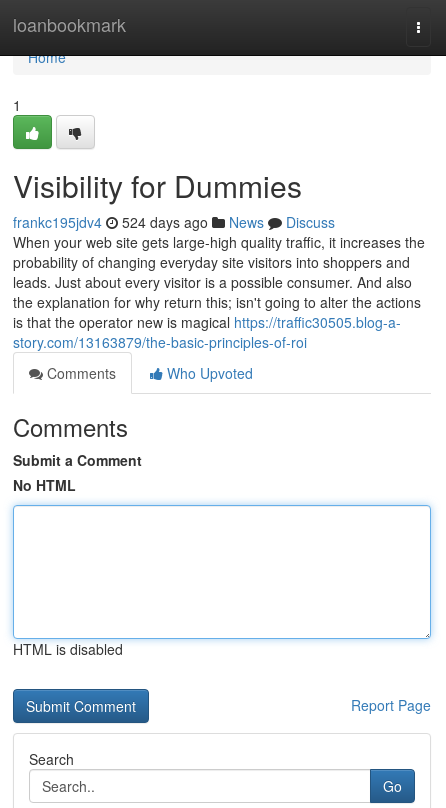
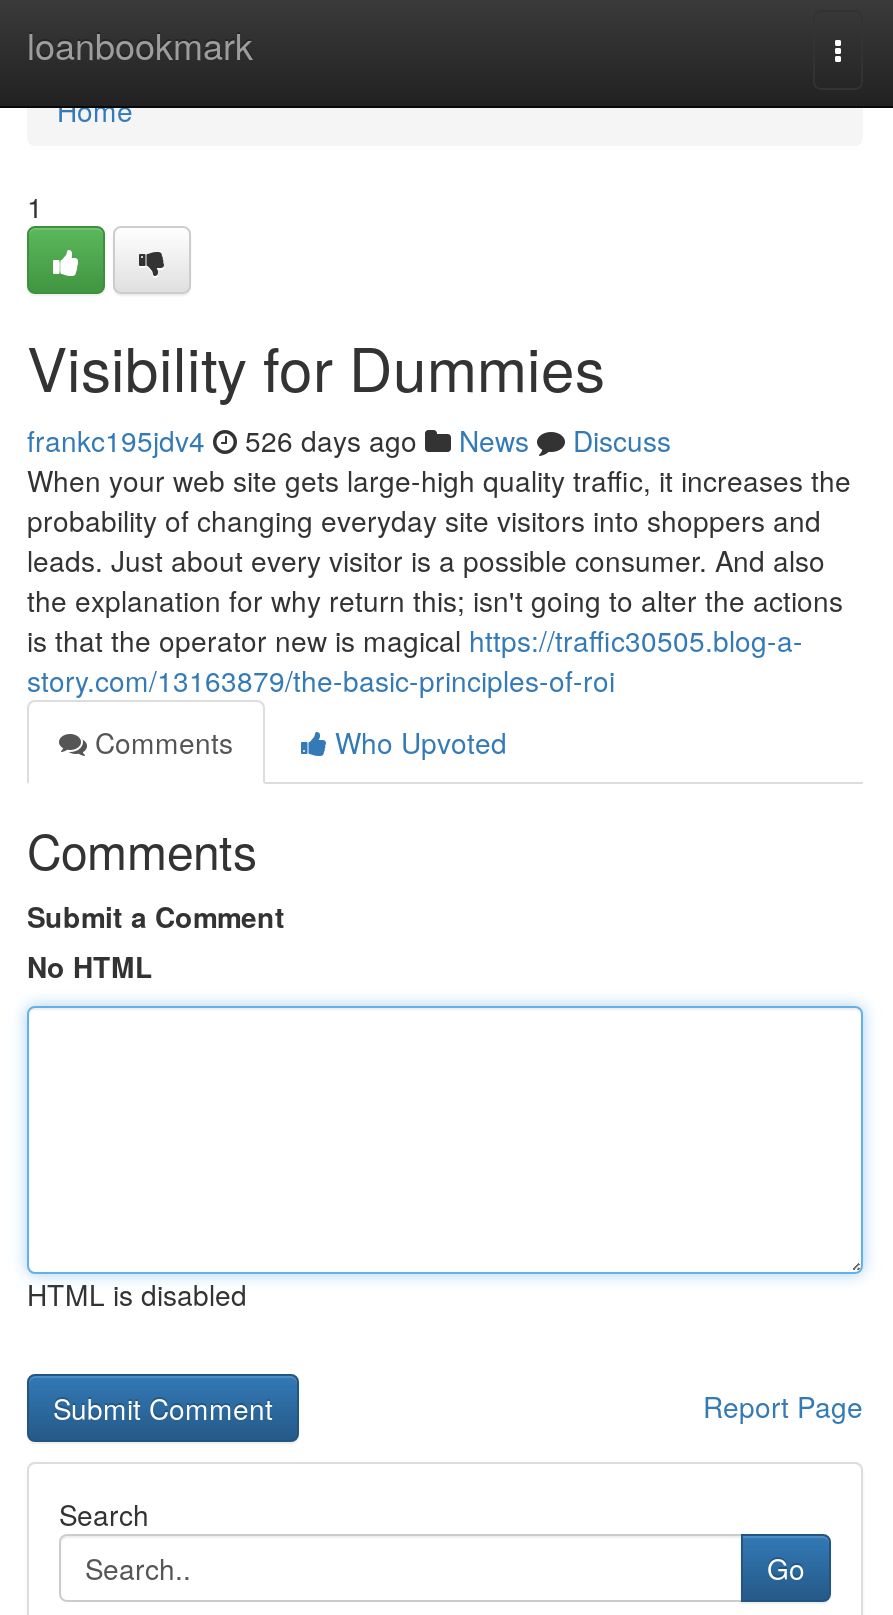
- frankc195jdv4 524 days ago News Discuss
+ frankc195jdv4 526 days ago News Discuss
